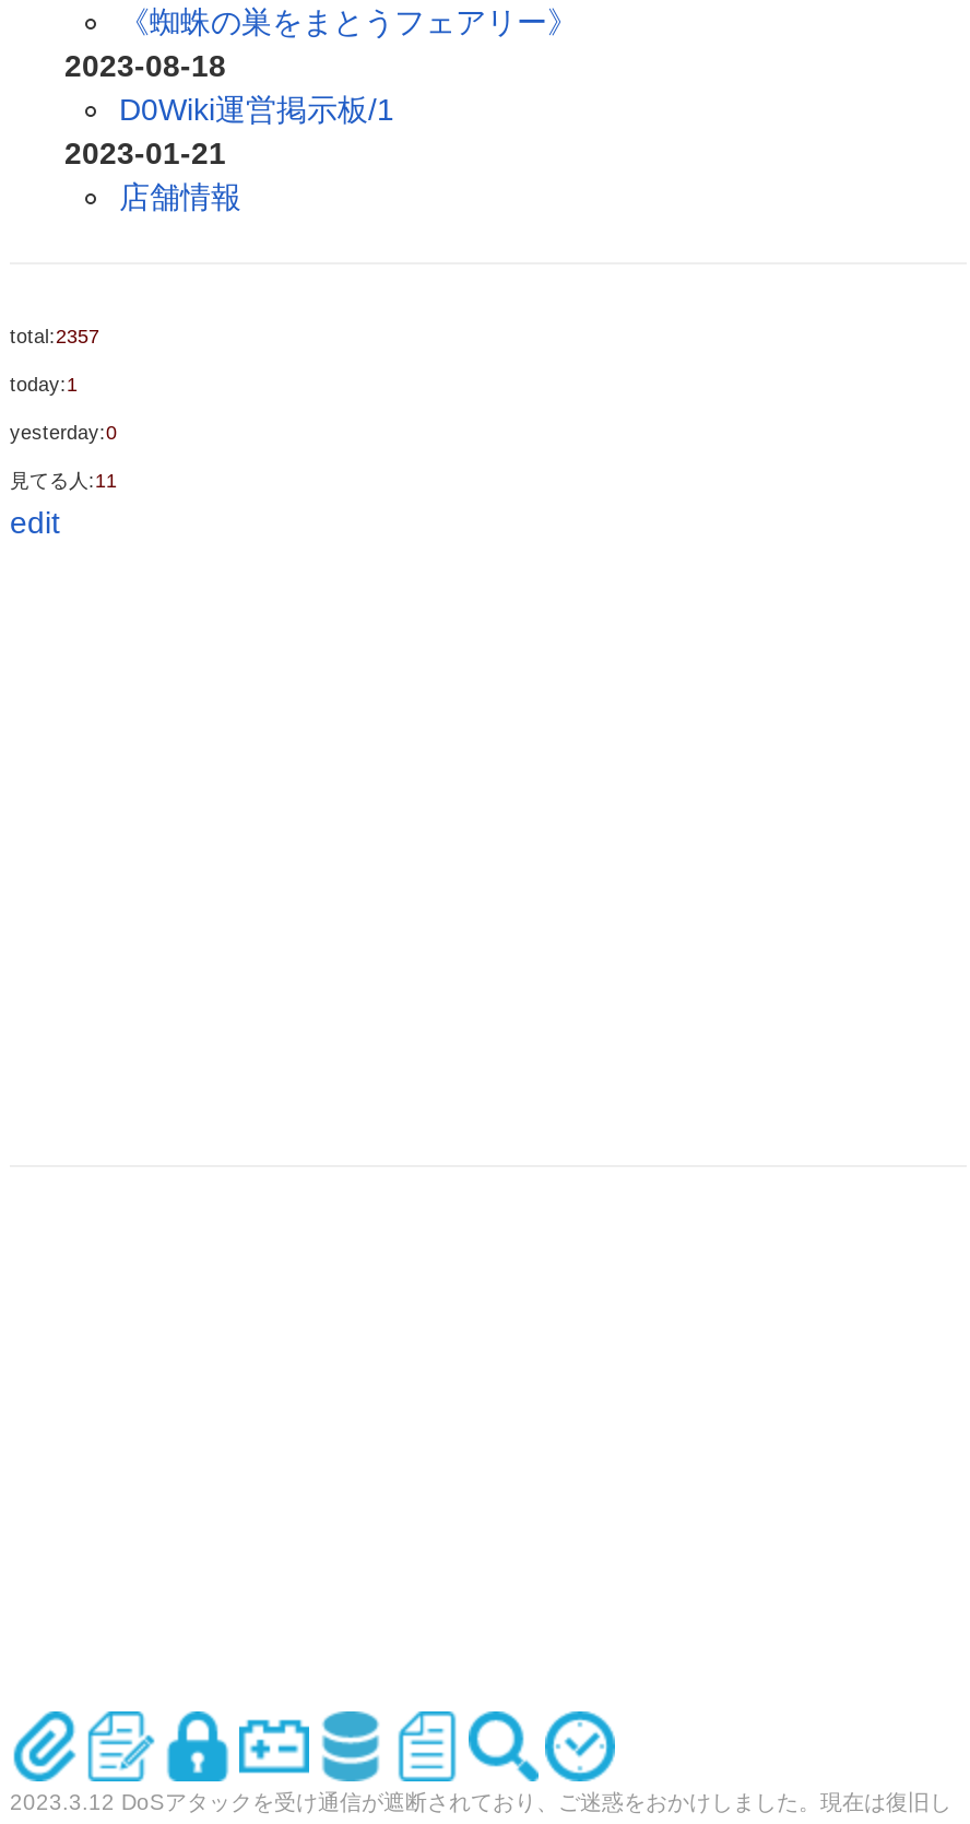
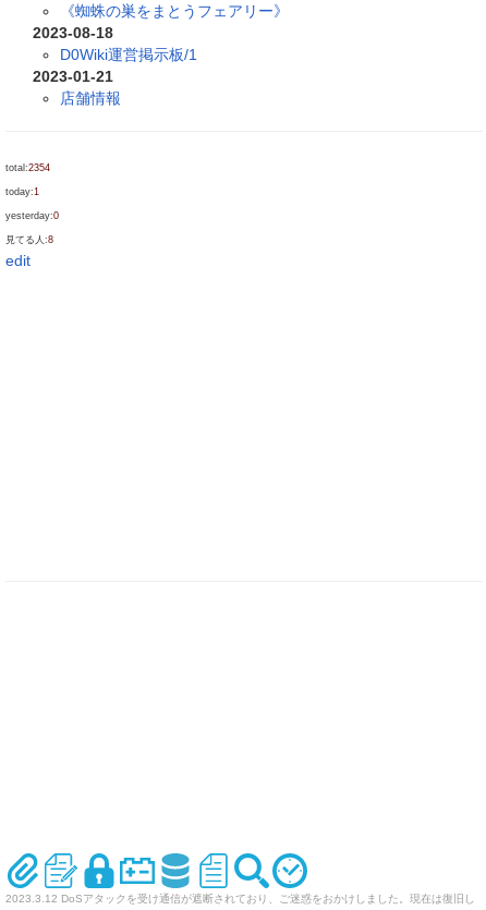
- total: 2357
+ total: 2354

- 見てる人: 11
+ 見てる人: 8
